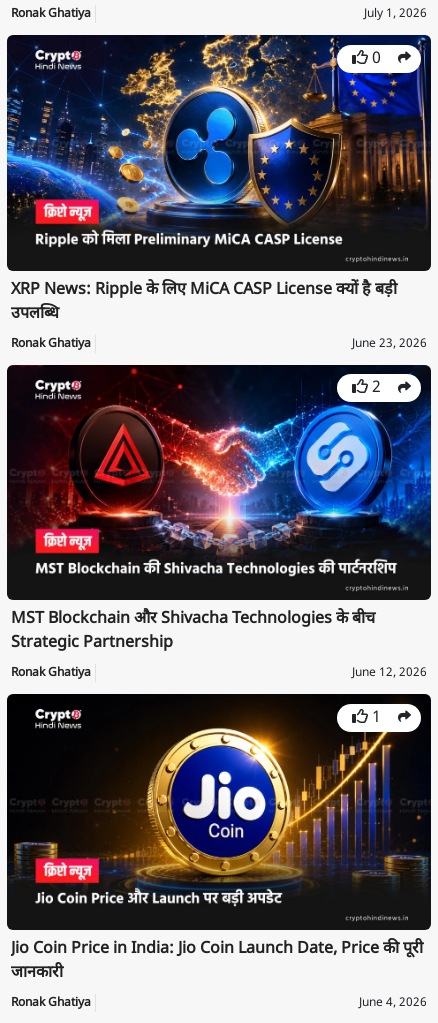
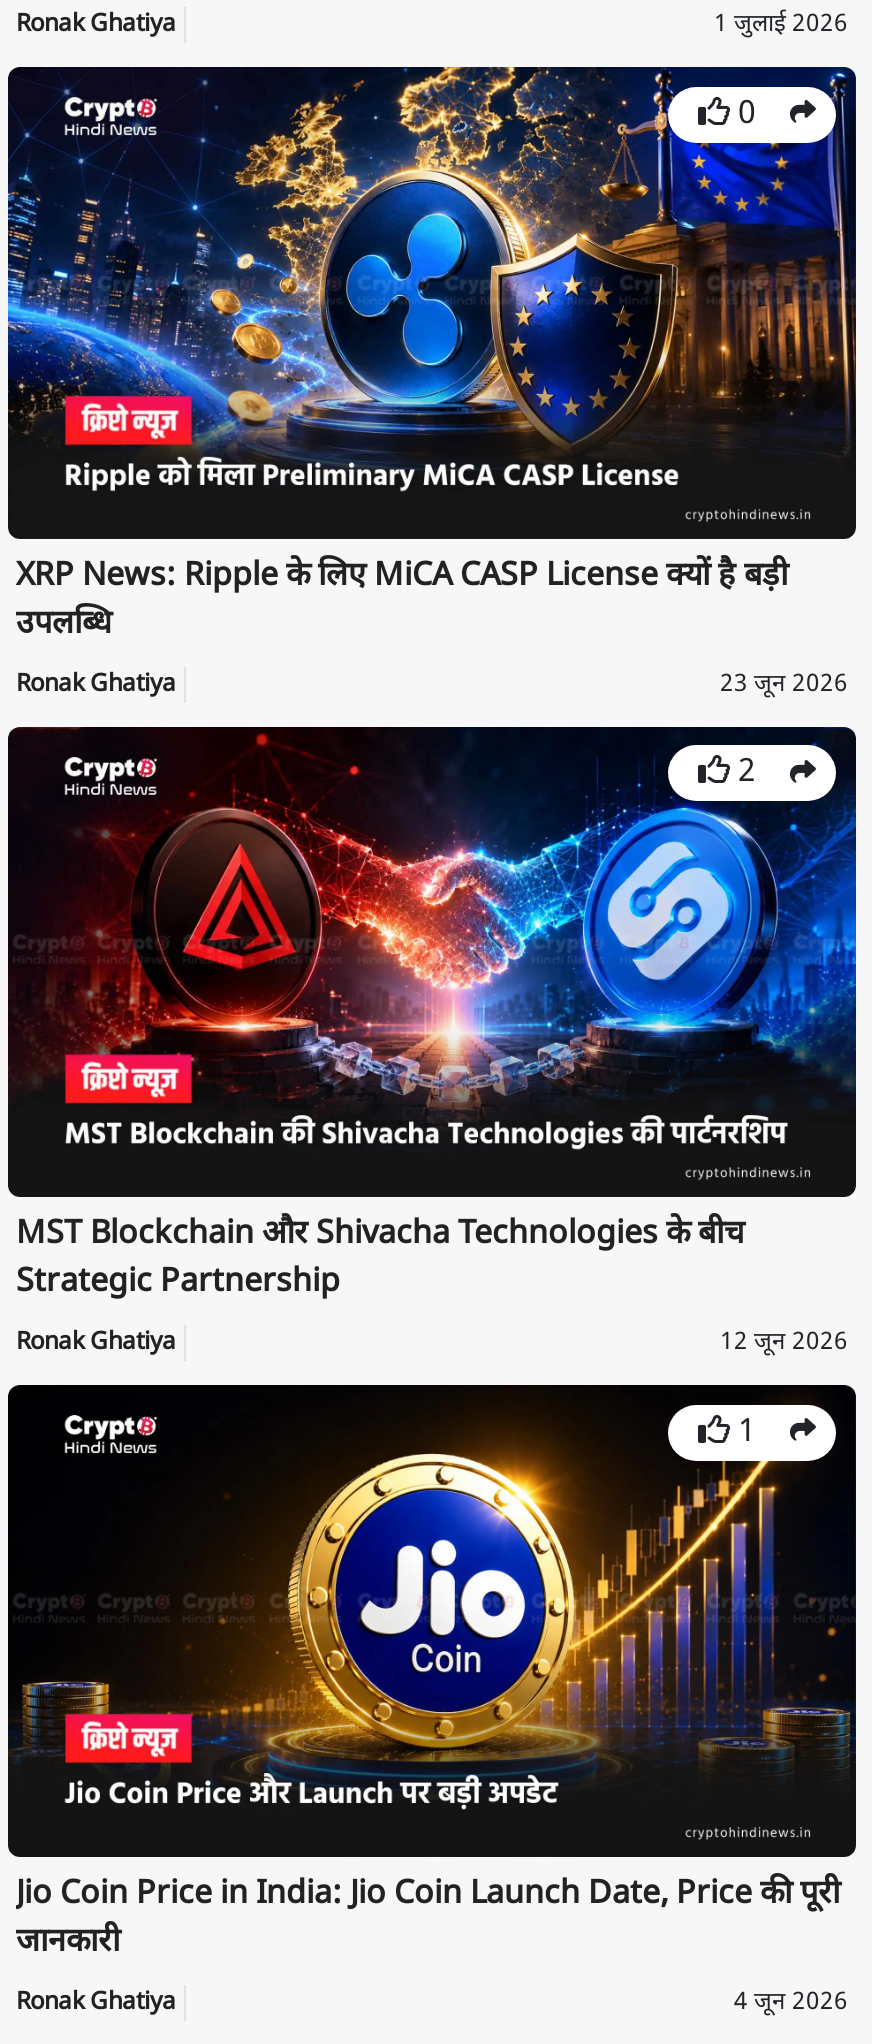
- July 1, 2026
+ 1 जुलाई 2026

- June 23, 2026
+ 23 जून 2026

- June 12, 2026
+ 12 जून 2026

- June 4, 2026
+ 4 जून 2026
